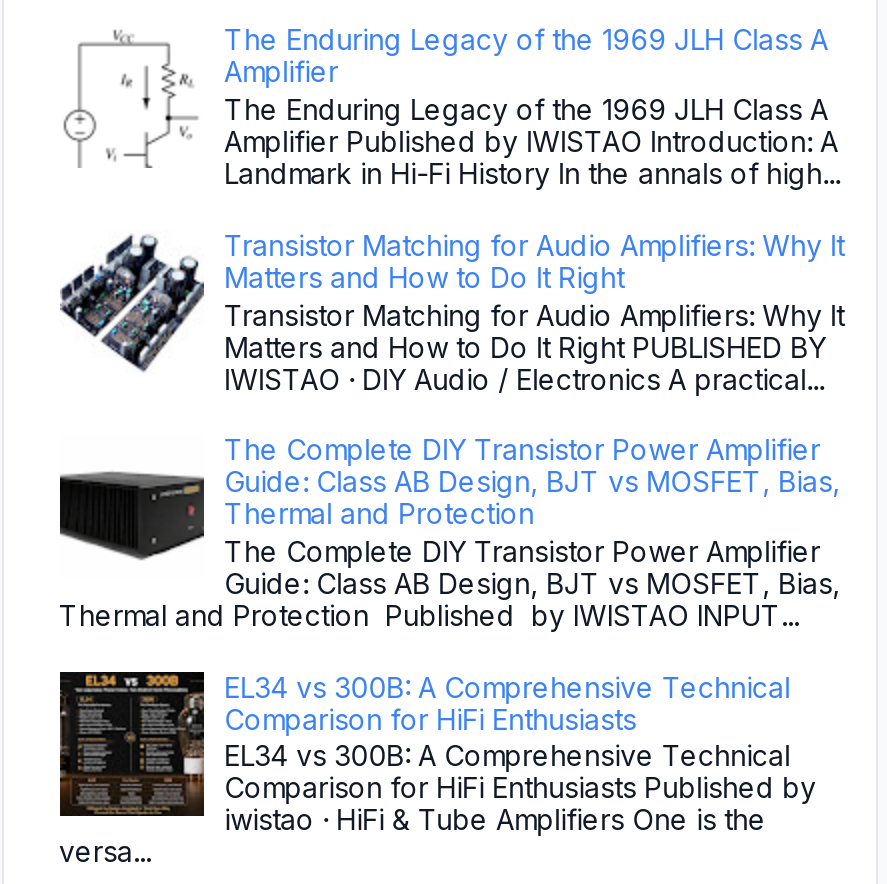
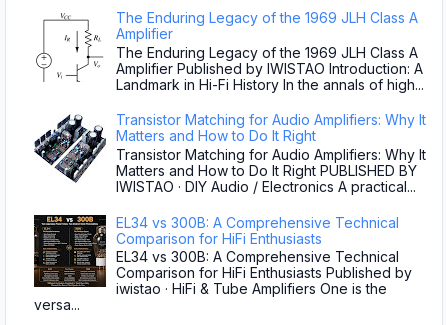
- [image]
- The Complete DIY Transistor Power Amplifier
- Guide: Class AB Design, BJT vs MOSFET, Bias,
- Thermal and Protection
- The Complete DIY Transistor Power Amplifier
- Guide: Class AB Design, BJT vs MOSFET, Bias,
- Thermal and Protection Published by IWISTAO INPUT...
